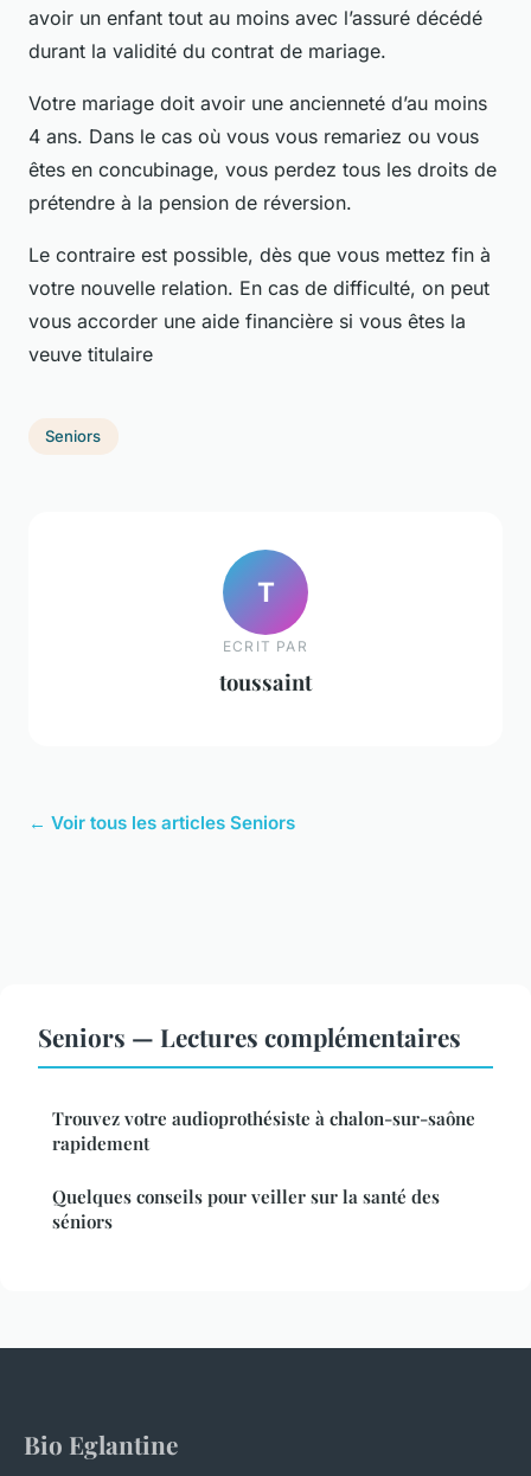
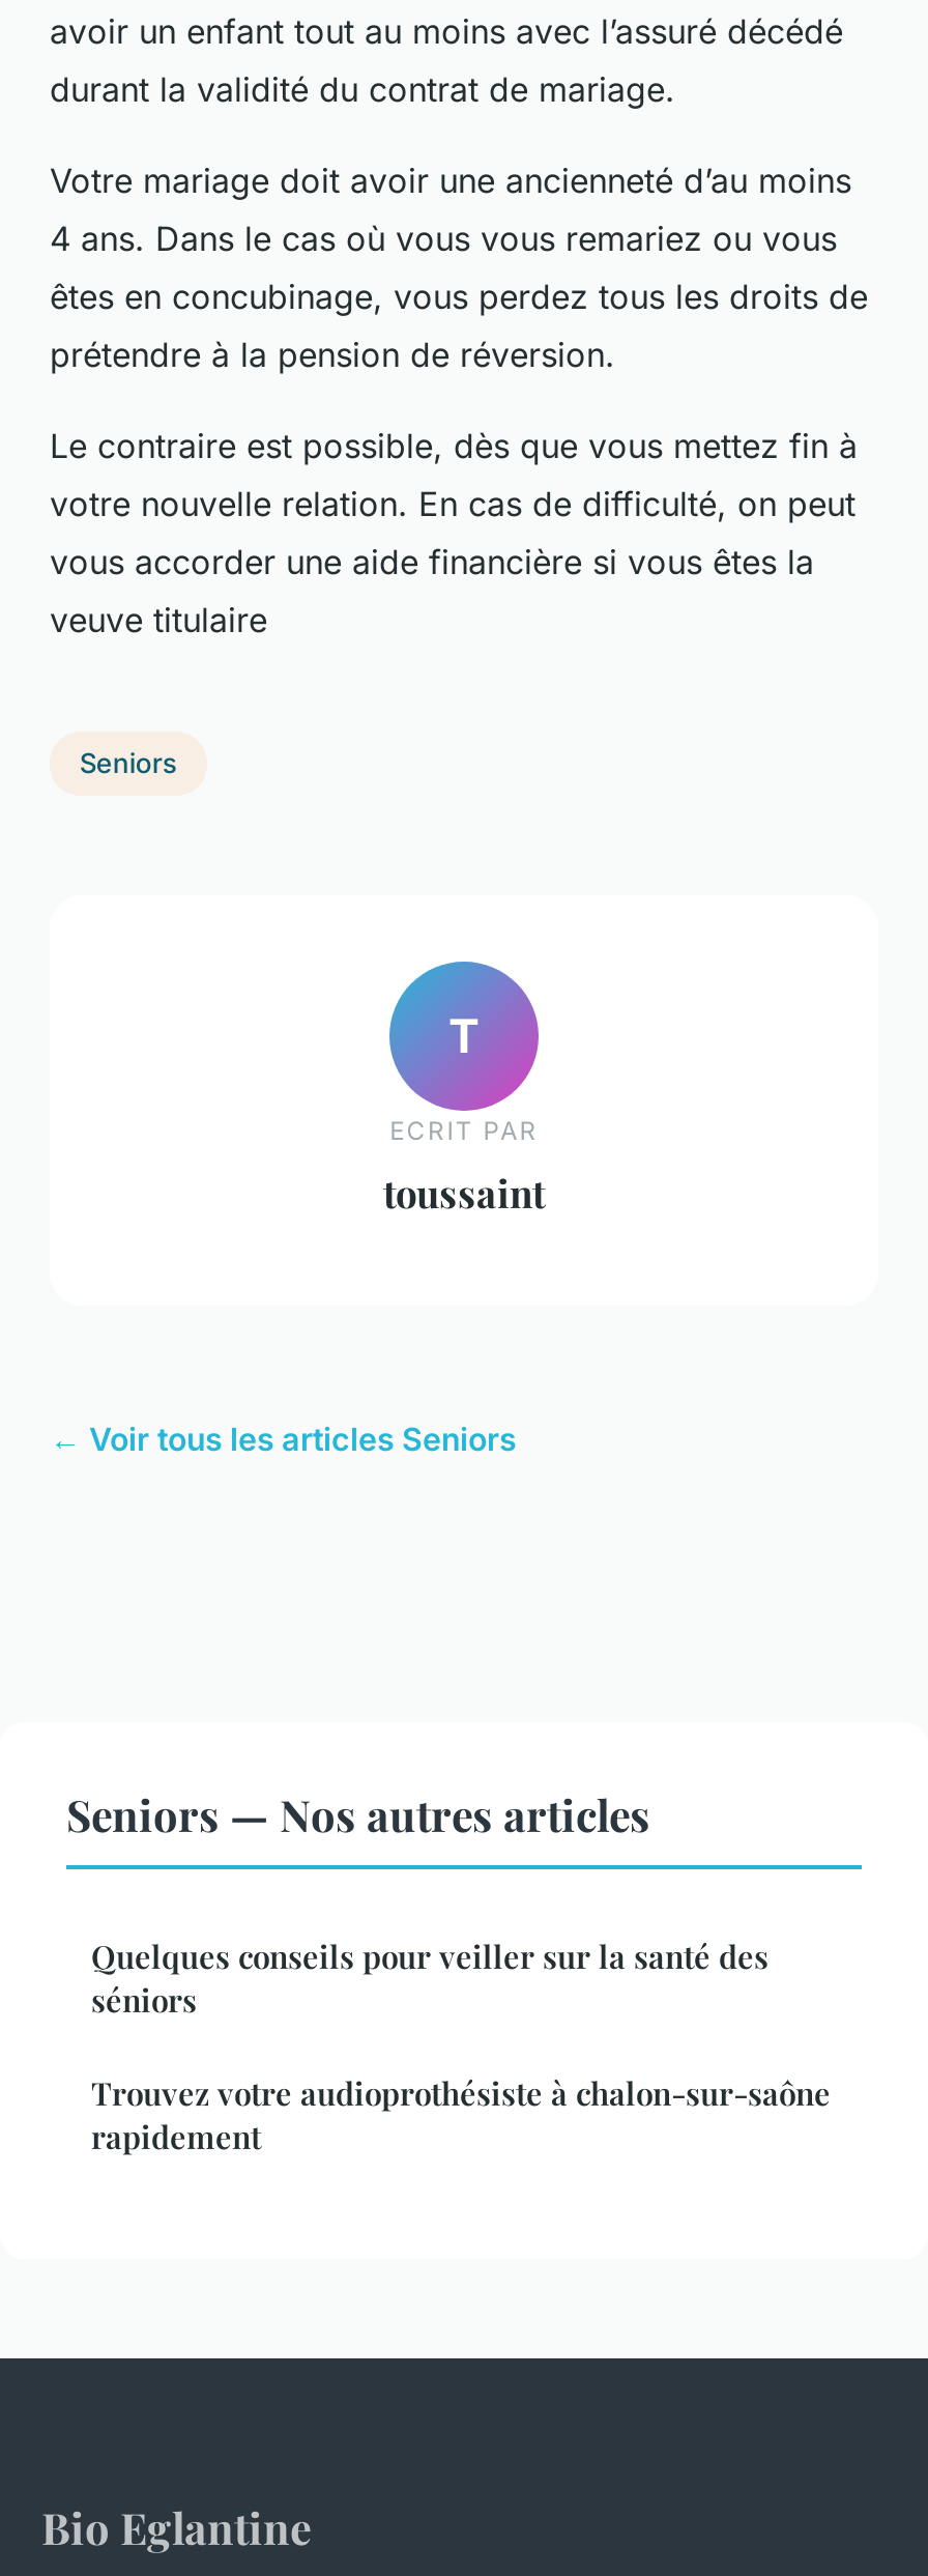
- Seniors — Lectures complémentaires
+ Seniors — Nos autres articles

moved down: Trouvez votre audioprothésiste à chalon-sur-saône | rapidement

moved up: Quelques conseils pour veiller sur la santé des | séniors
